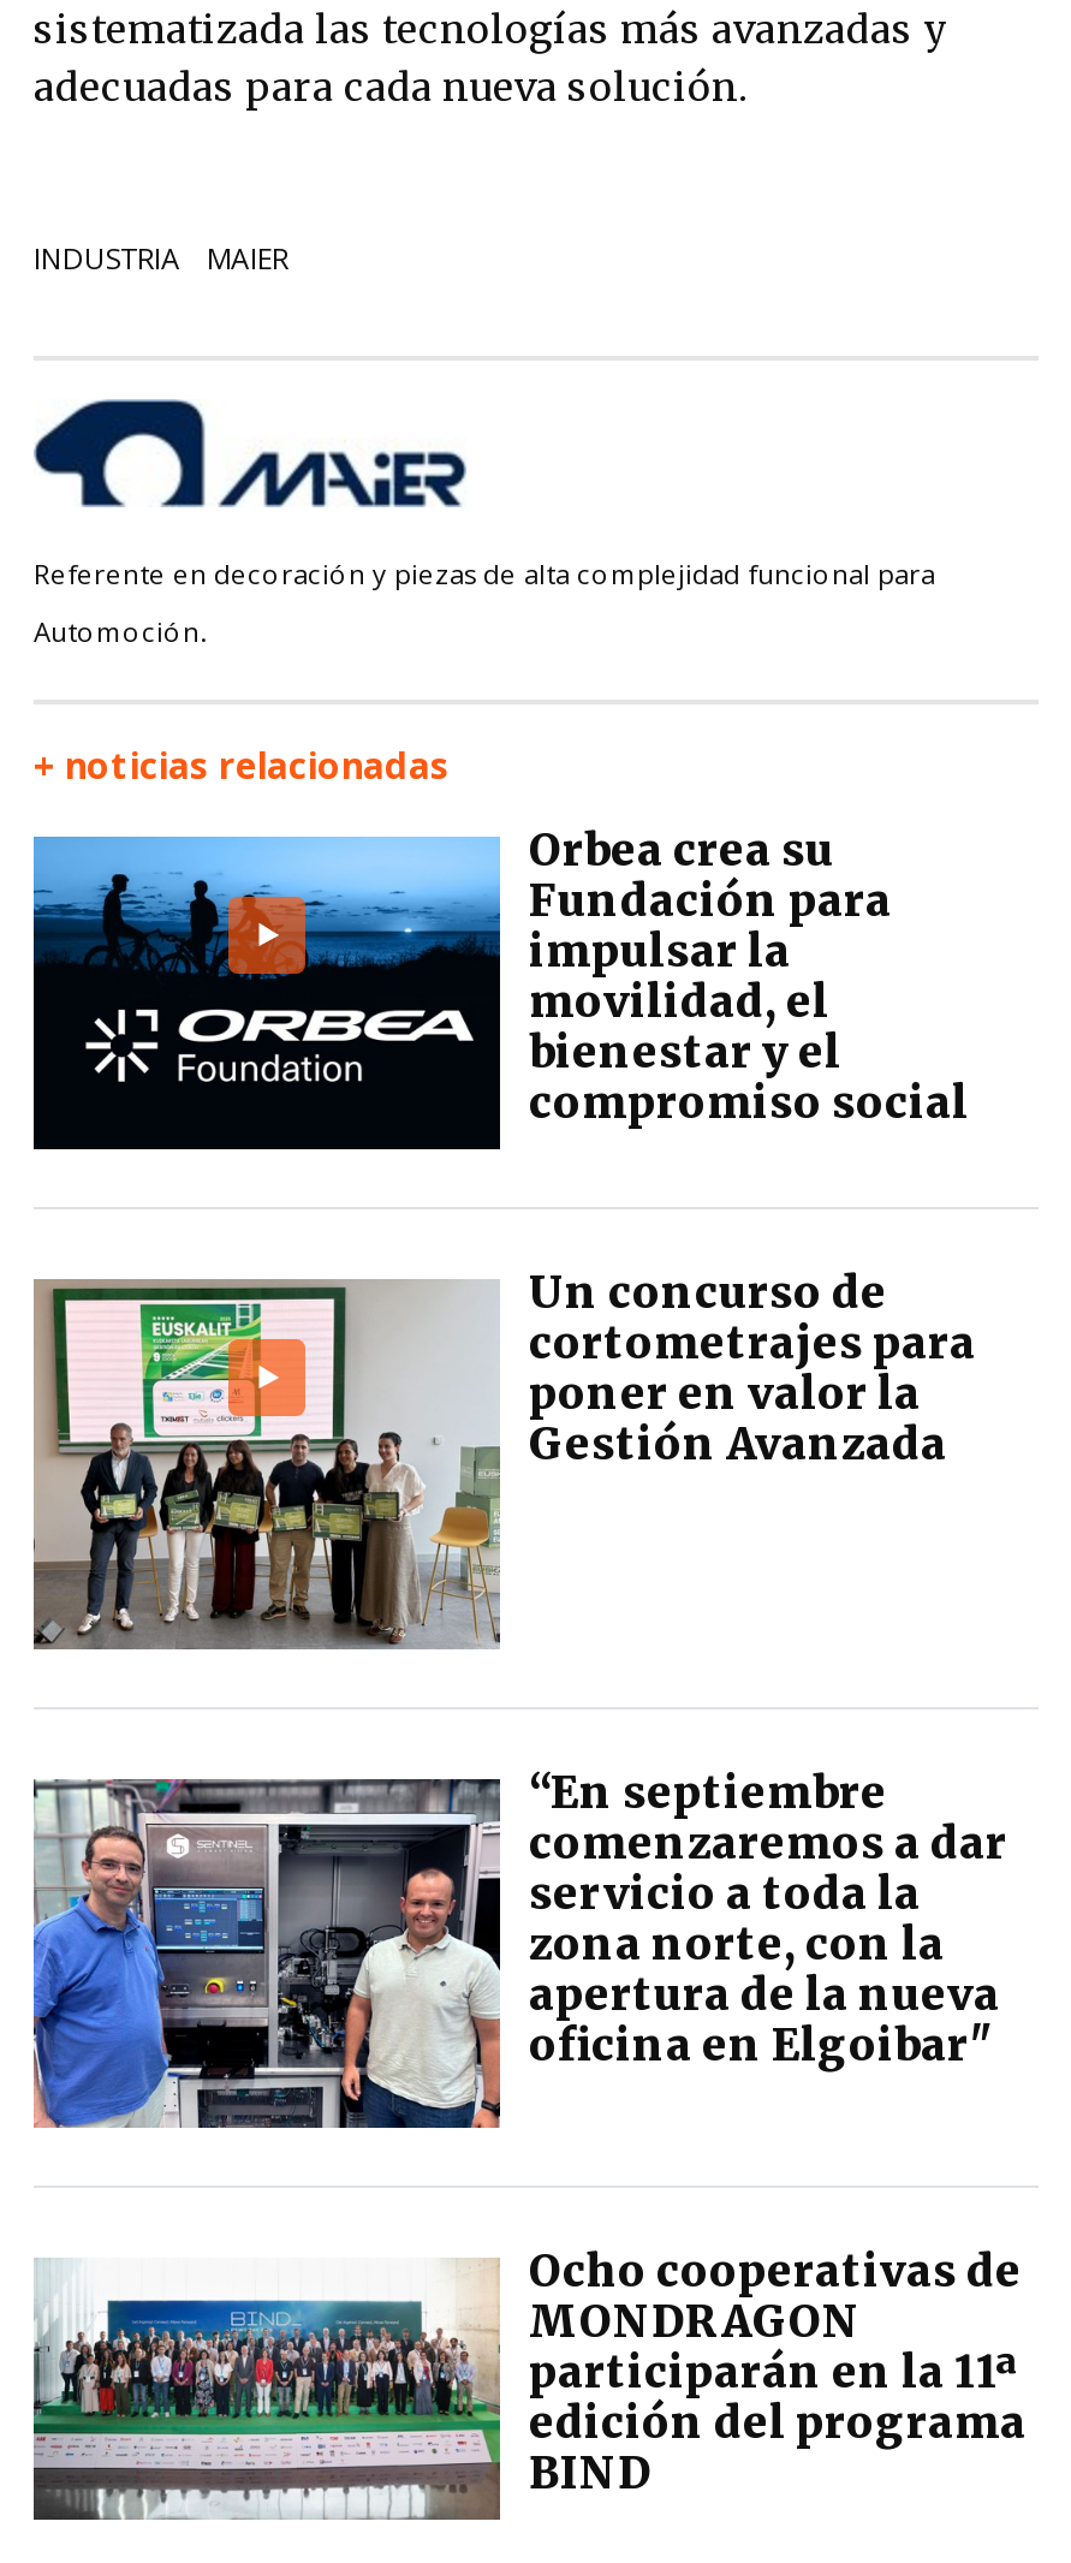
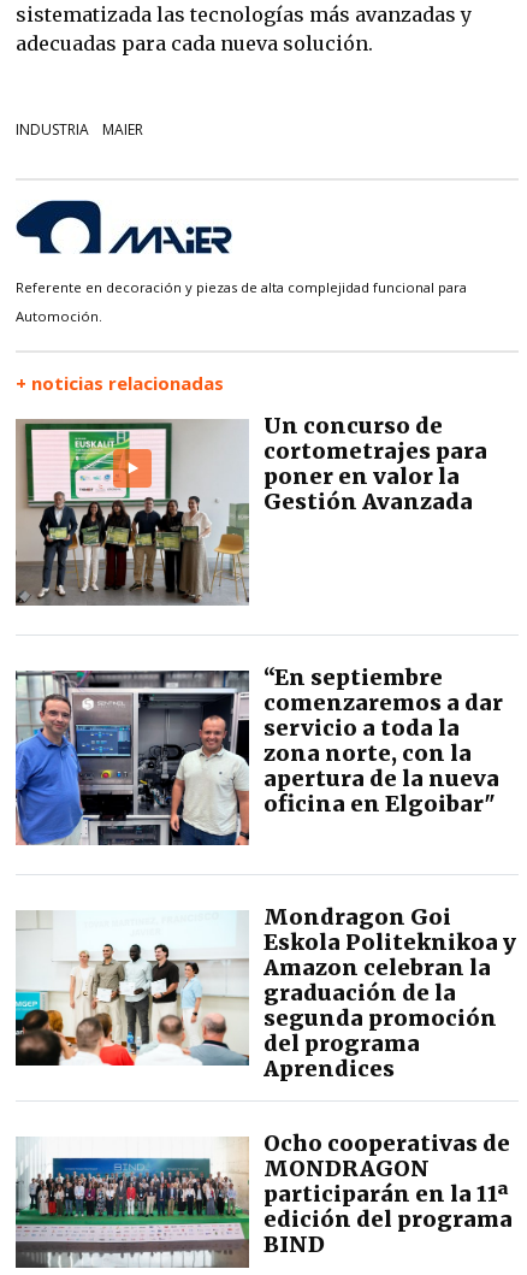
- [image]
- Orbea crea su
- Fundación para
- impulsar la
- movilidad, el
- bienestar y el
- compromiso social

moved up: [image] | Un concurso de | cortometrajes para | ... | apertura de la nueva | oficina en Elgoibar"

+ [image]
+ Mondragon Goi
+ Eskola Politeknikoa y
+ Amazon celebran la
+ graduación de la
+ segunda promoción
+ del programa
+ Aprendices
